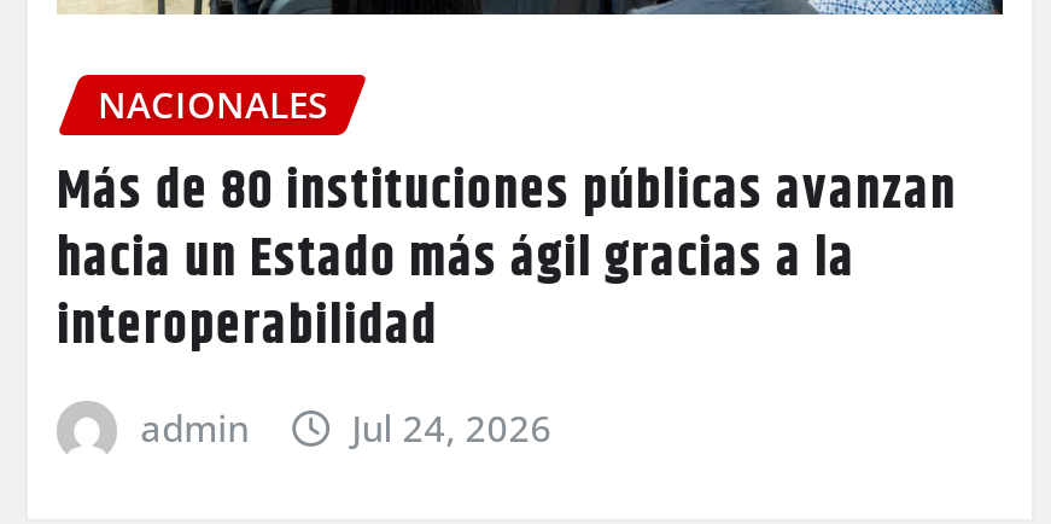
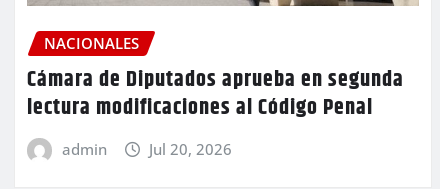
- Más de 80 instituciones públicas avanzan
- hacia un Estado más ágil gracias a la
- interoperabilidad
+ Cámara de Diputados aprueba en segunda
+ lectura modificaciones al Código Penal

- Jul 24, 2026
+ Jul 20, 2026
